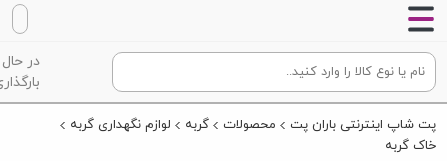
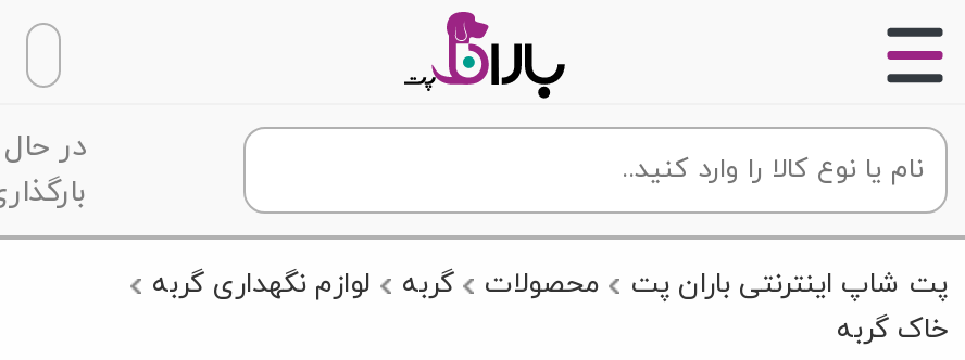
+ [image]
